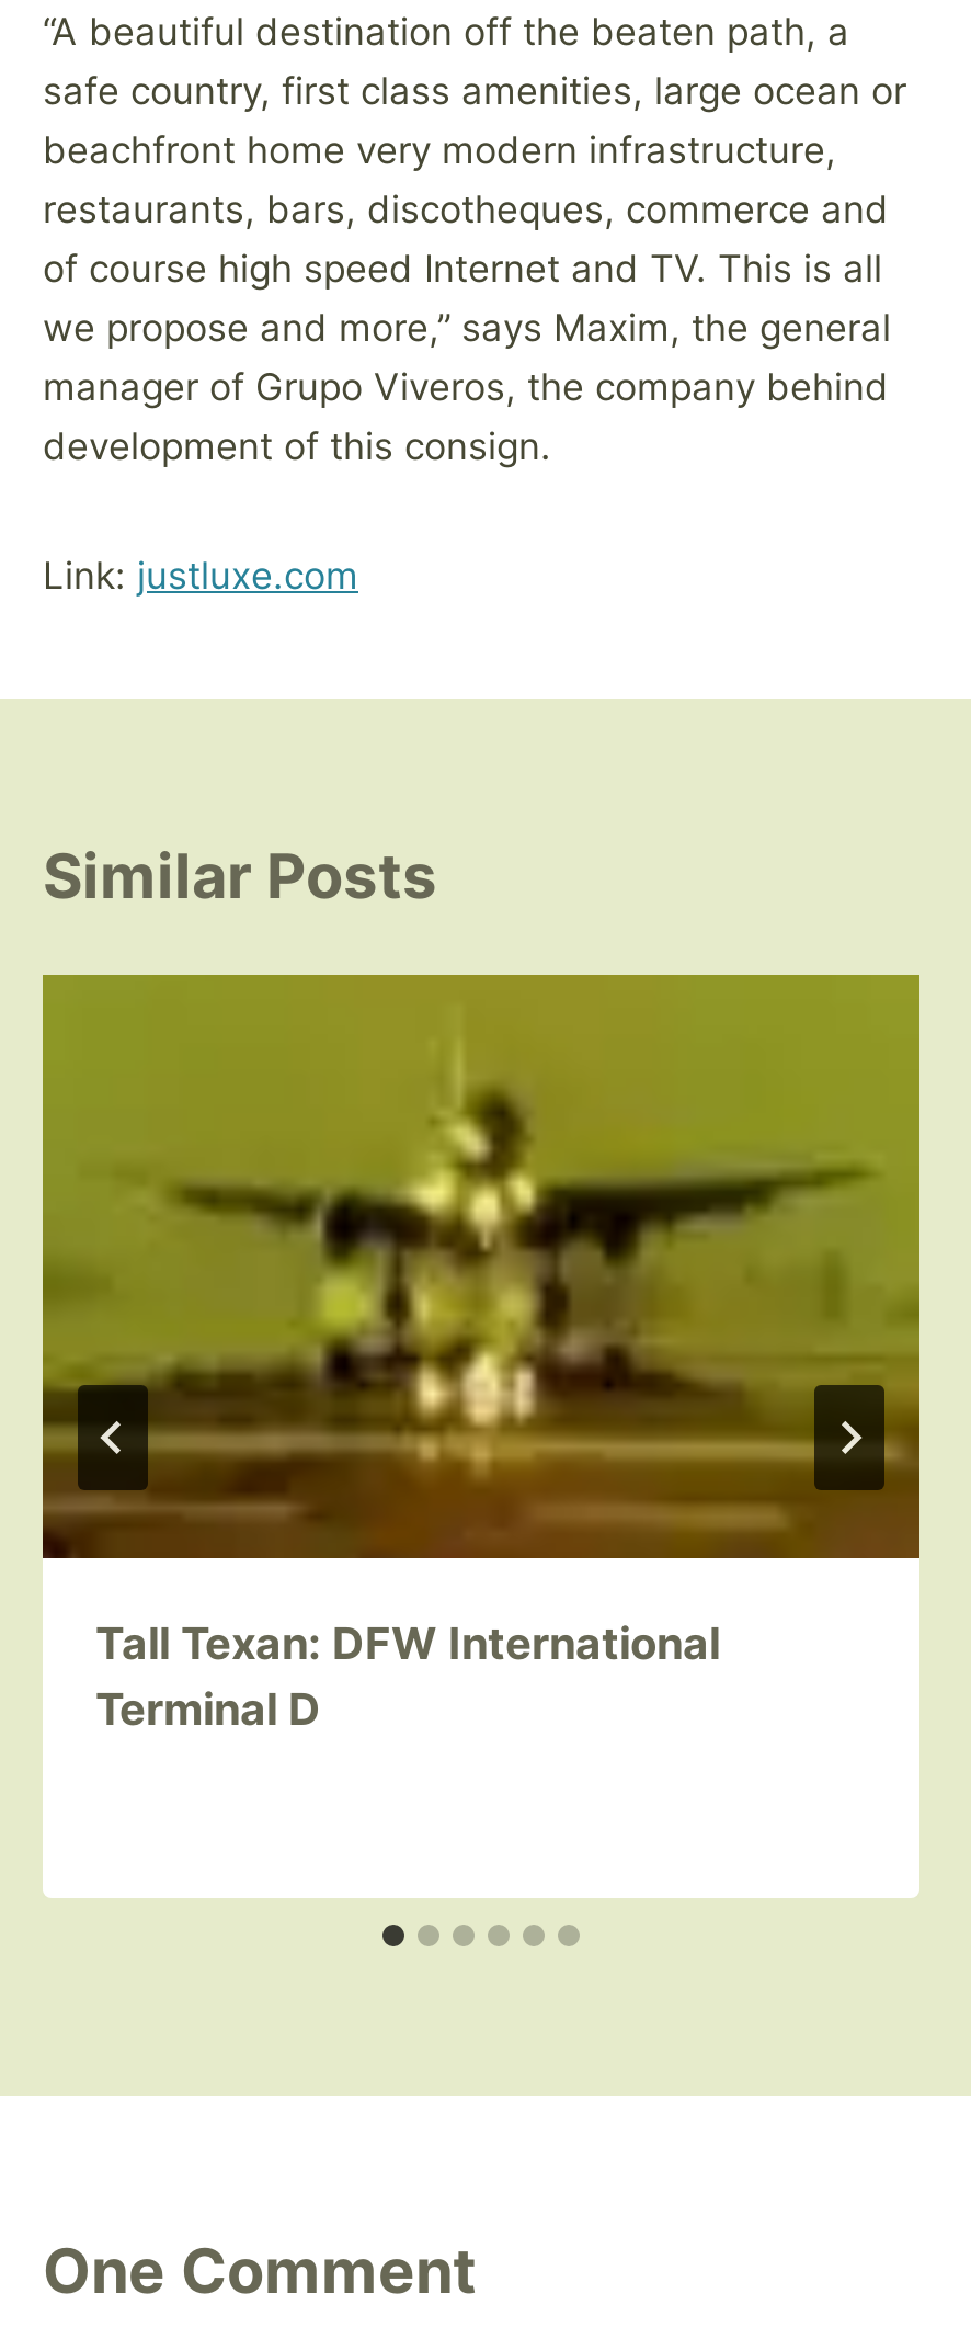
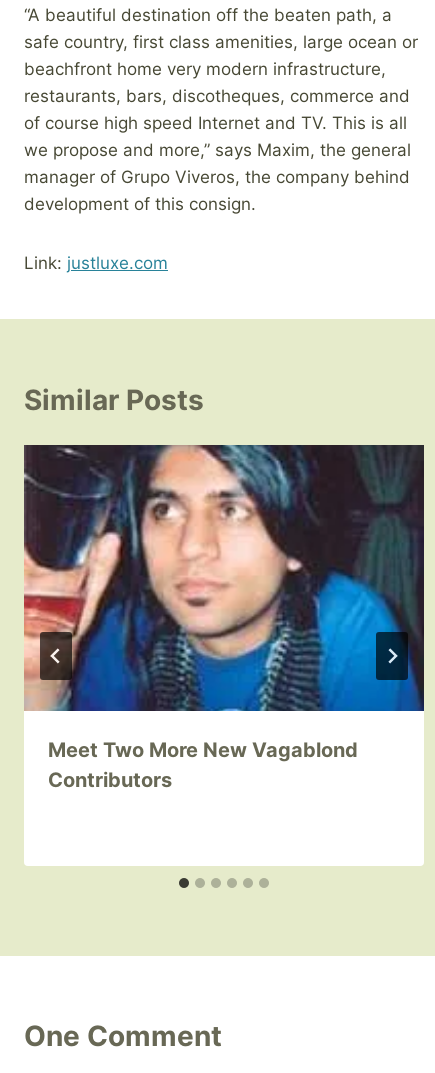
- [image]
- Tall Texan: DFW International
- Terminal D
+ [image]
+ Meet Two More New Vagablond
+ Contributors
